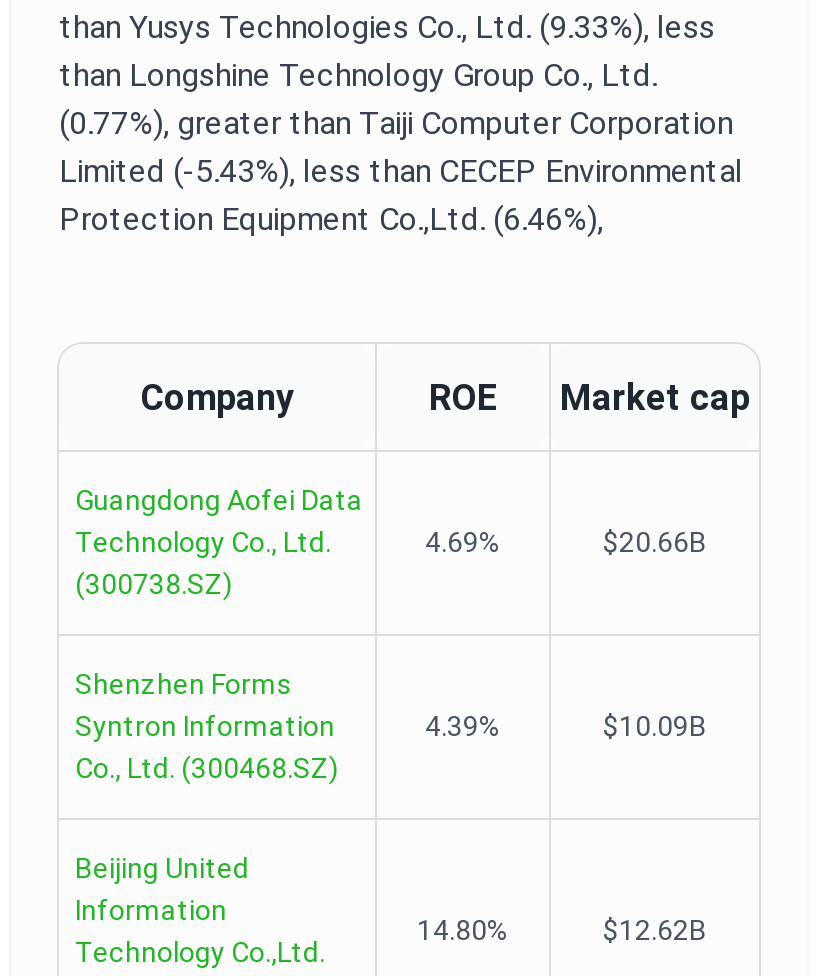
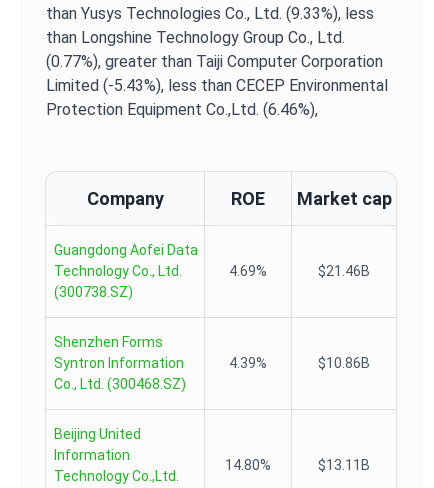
- $20.66B
+ $21.46B

- $10.09B
+ $10.86B

- $12.62B
+ $13.11B
